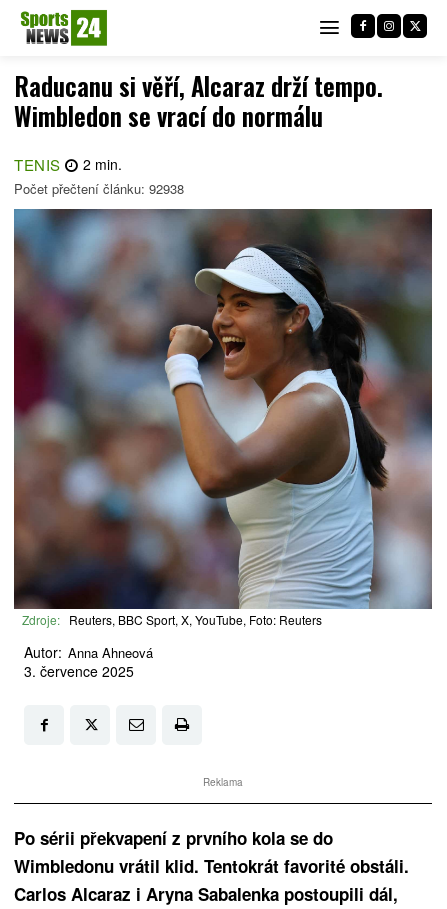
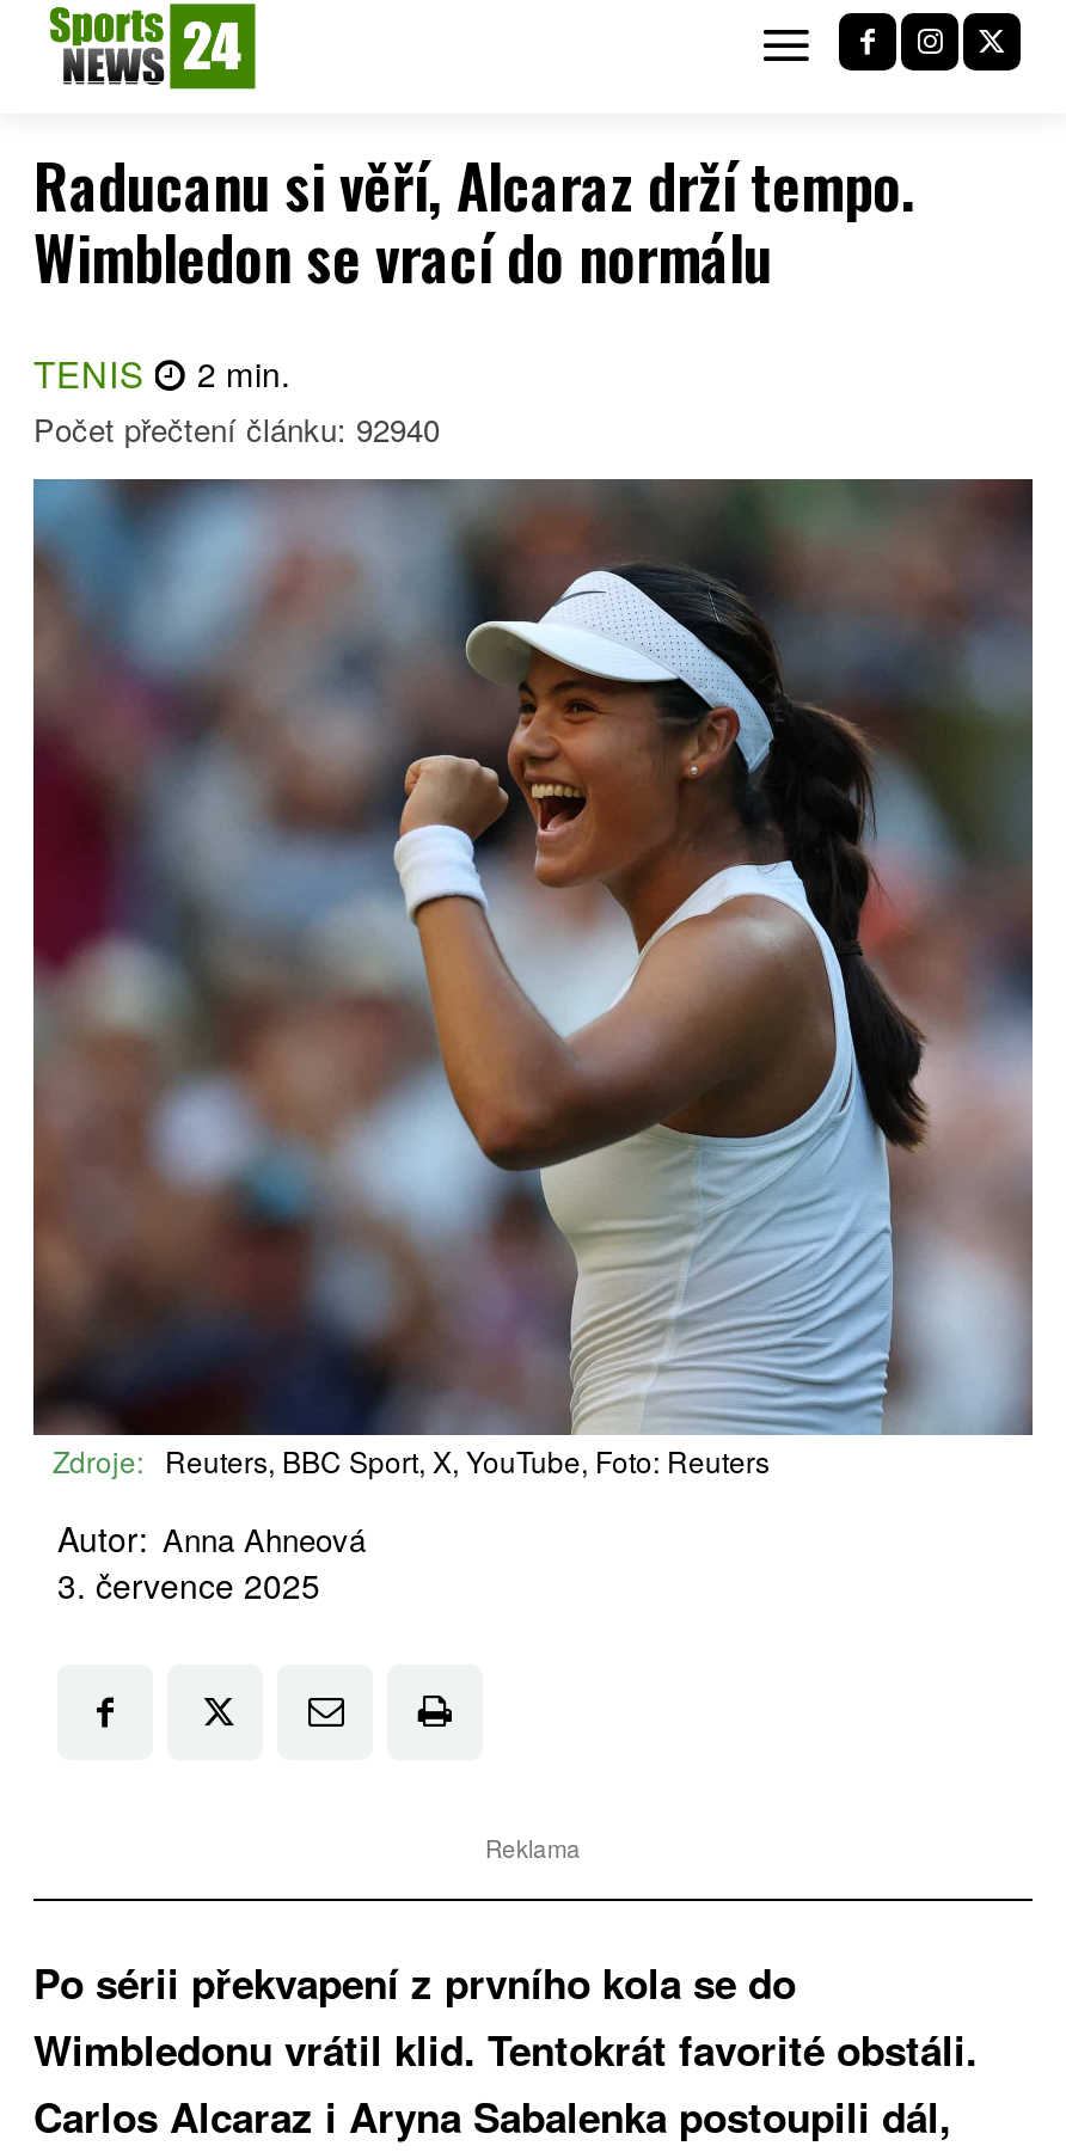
- Počet přečtení článku: 92938
+ Počet přečtení článku: 92940
